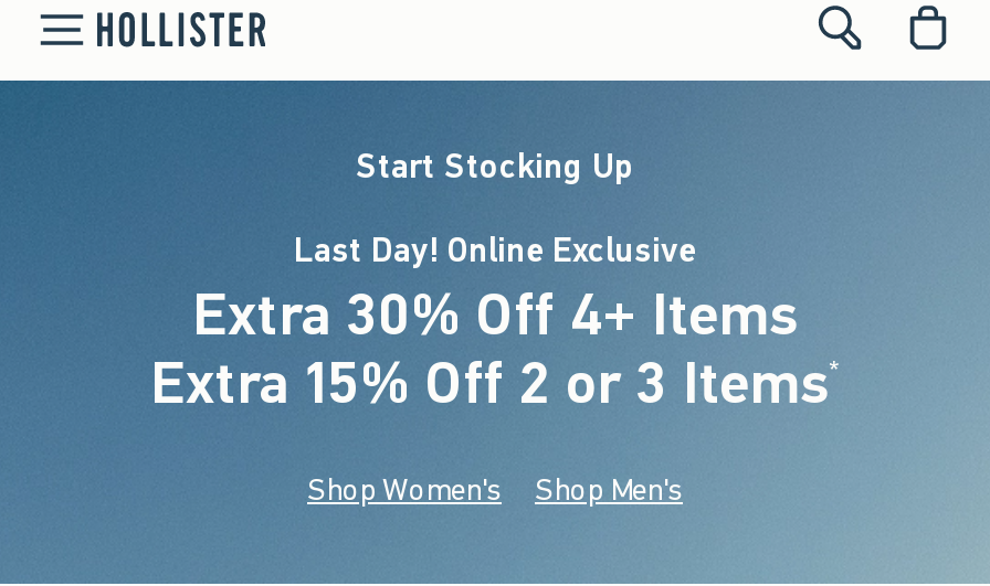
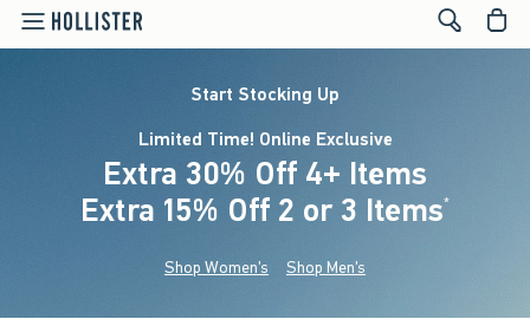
- Last Day! Online Exclusive
+ Limited Time! Online Exclusive
